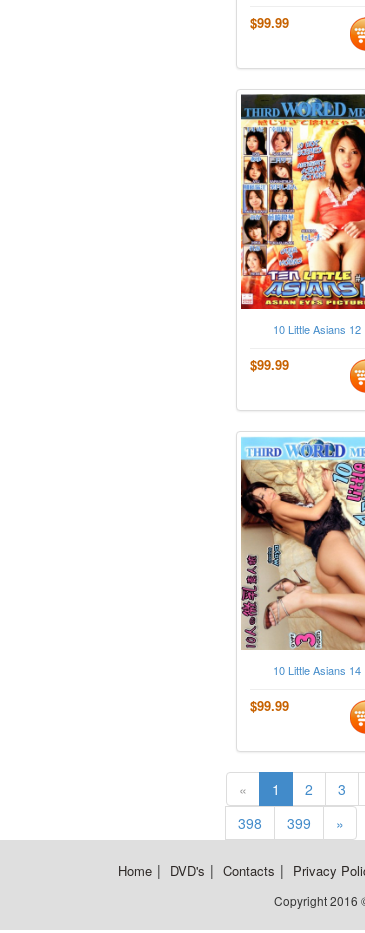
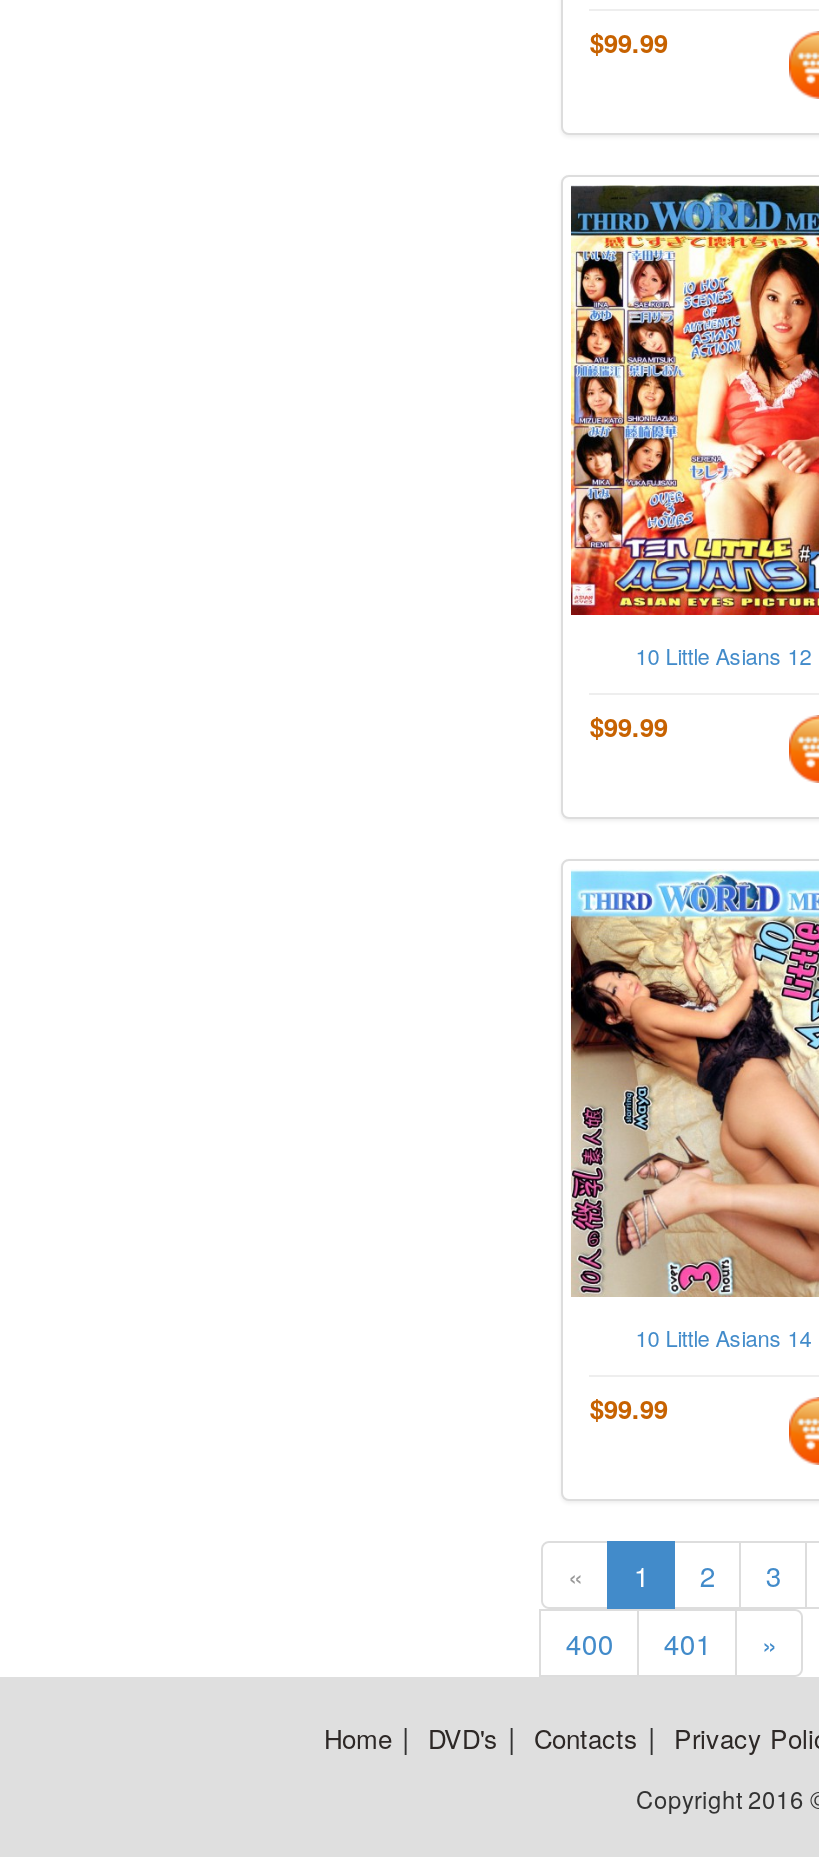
- 398
+ 400

- 399
+ 401
